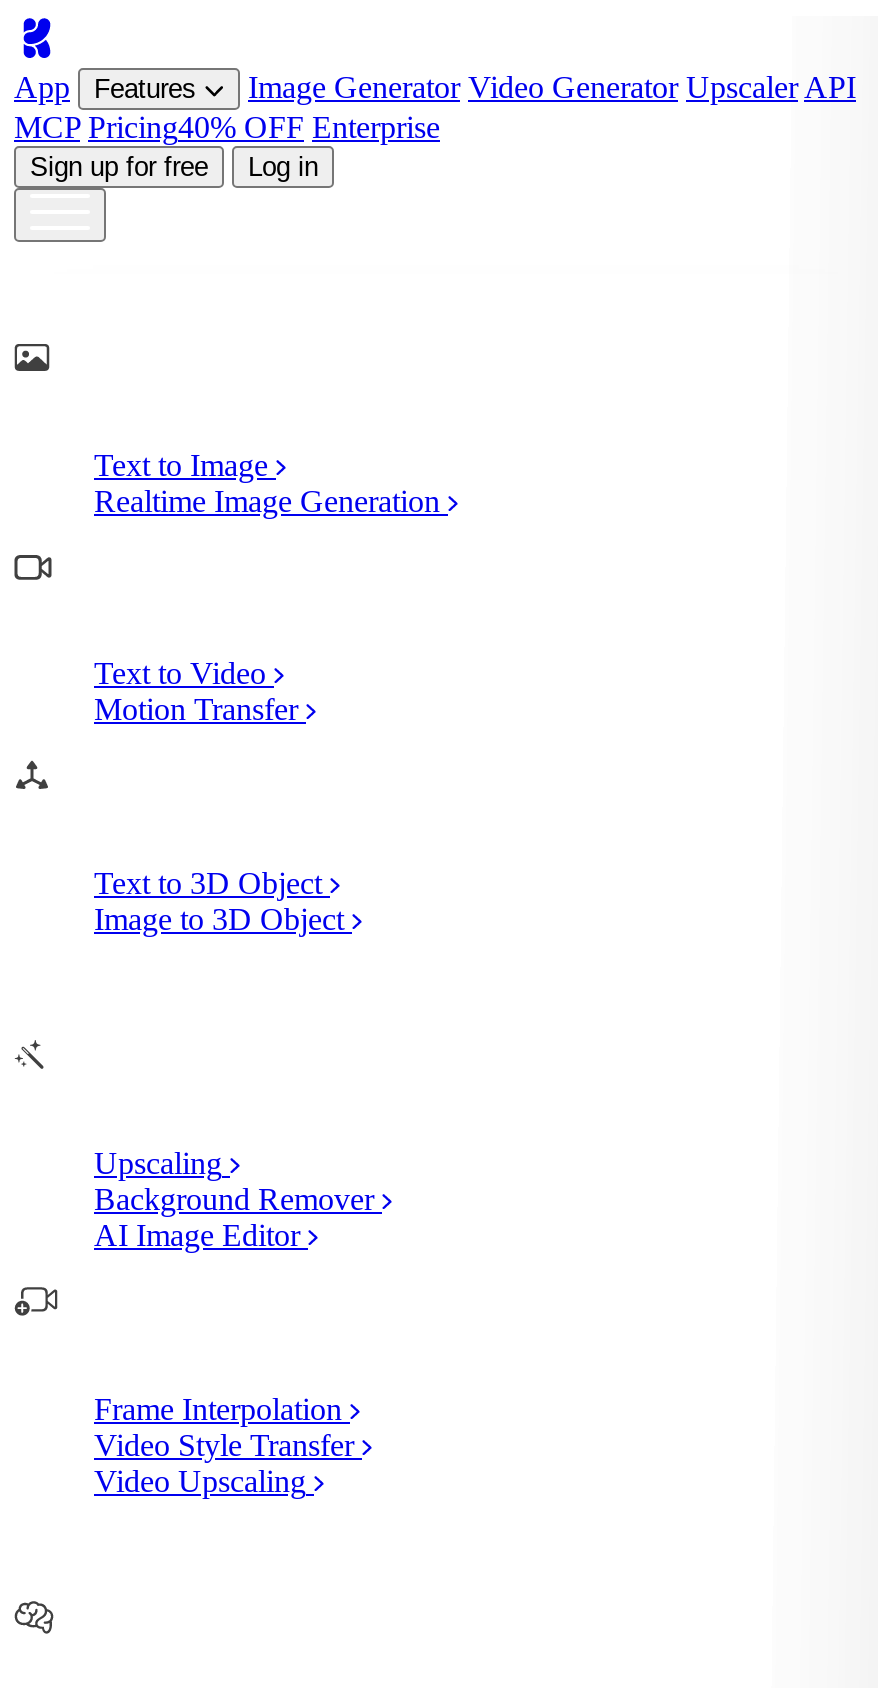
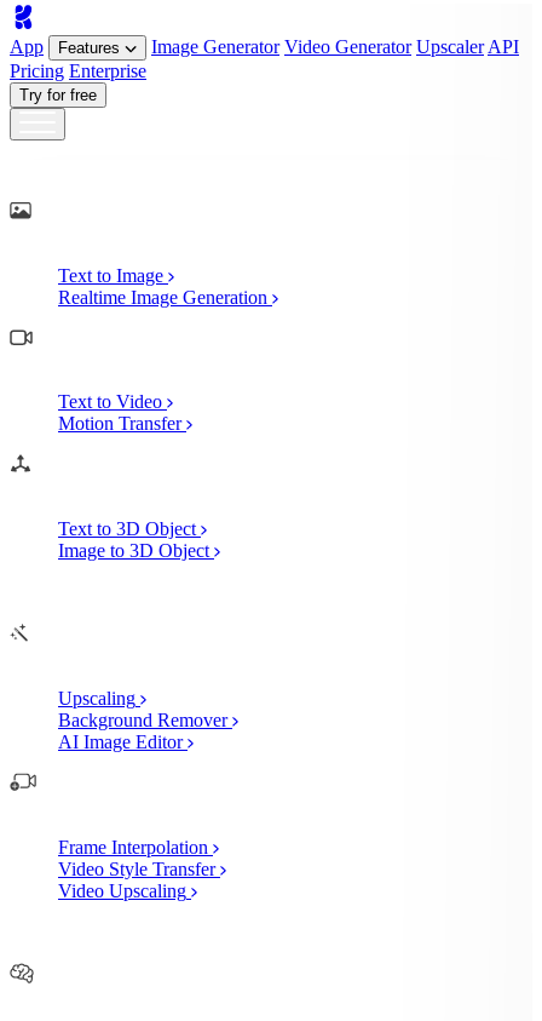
- MCP Pricing40% OFF Enterprise
- Sign up for free
- Log in
+ Pricing Enterprise
+ Try for free
